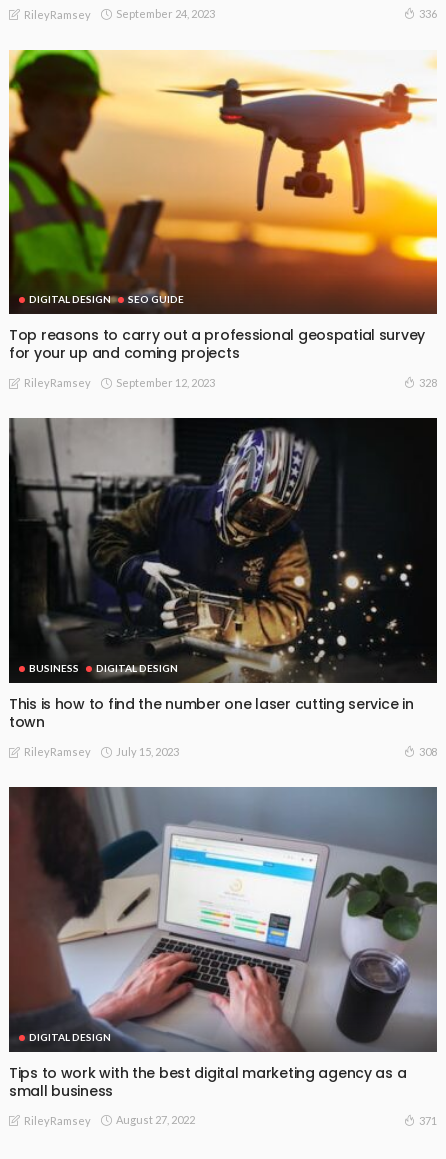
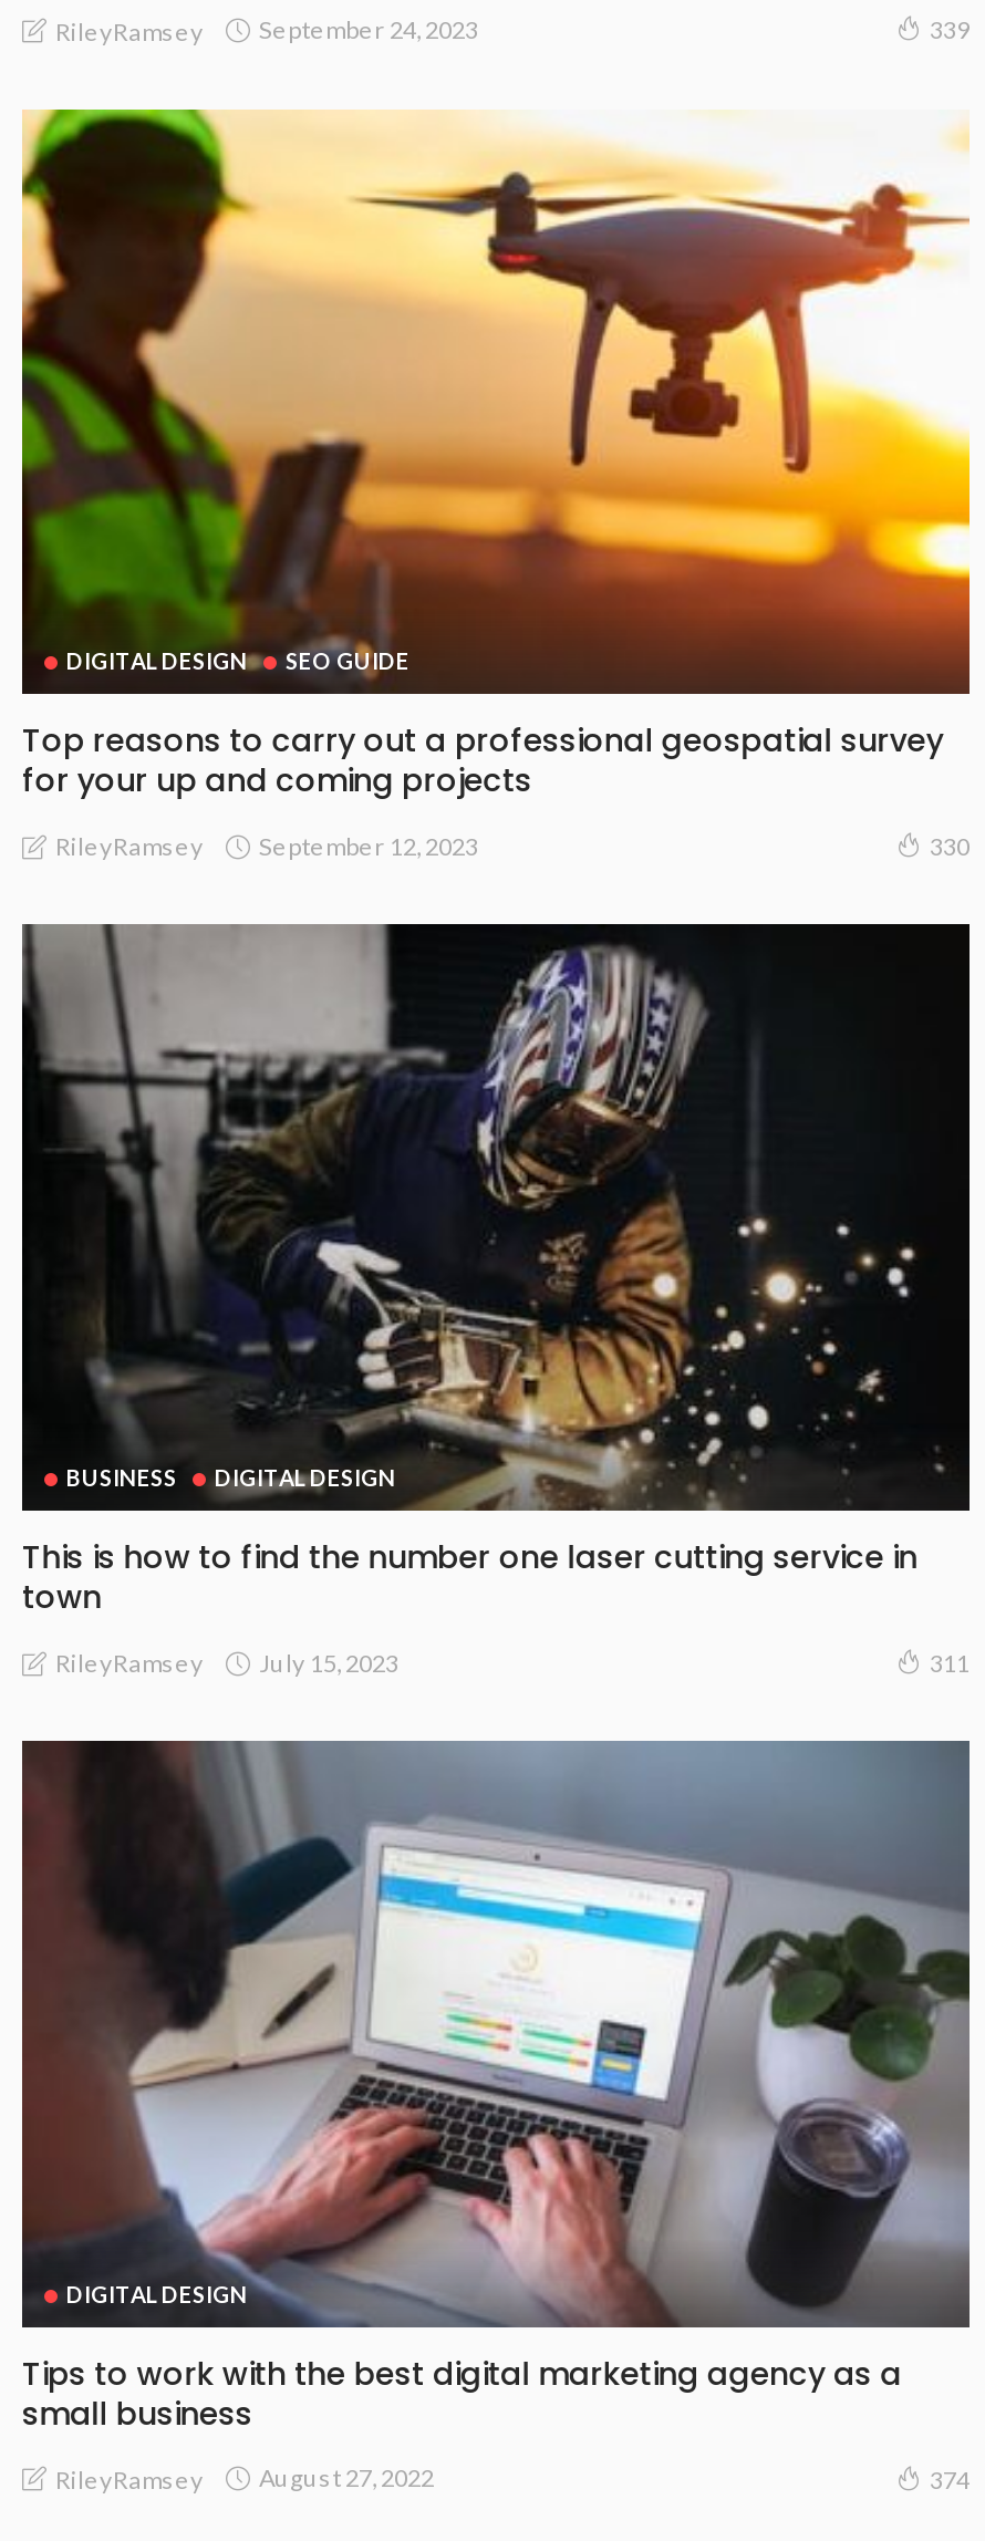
- 336
+ 339

- 328
+ 330

- 308
+ 311

- 371
+ 374
